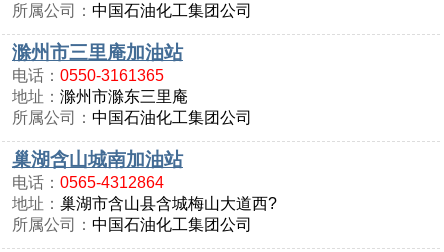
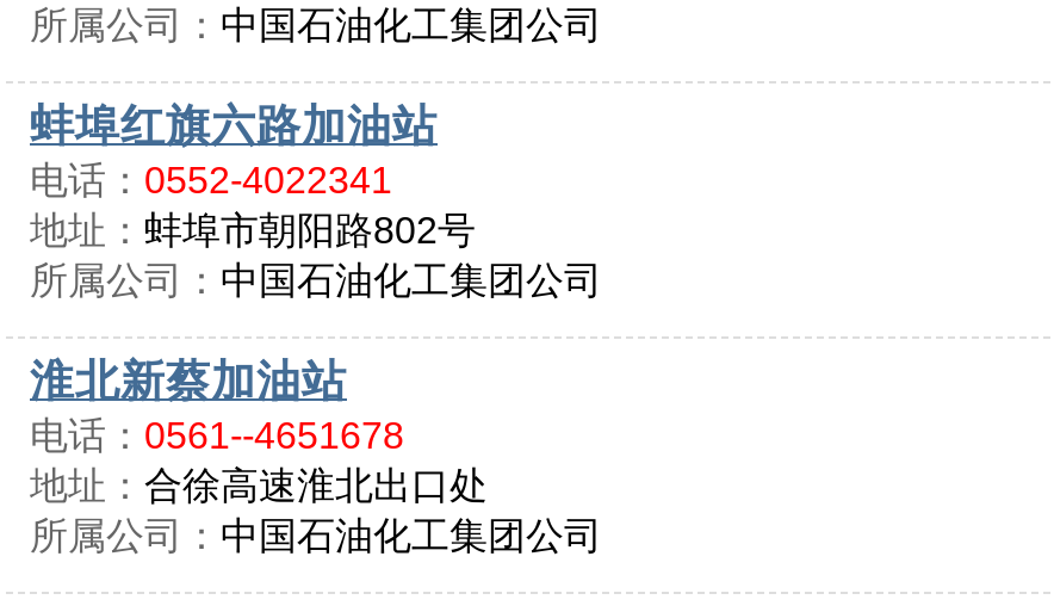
- 滁州市三里庵加油站
+ 蚌埠红旗六路加油站

- 电话：0550-3161365
+ 电话：0552-4022341

- 地址：滁州市滁东三里庵
+ 地址：蚌埠市朝阳路802号

- 巢湖含山城南加油站
- 电话：0565-4312864
- 地址：巢湖市含山县含城梅山大道西?
+ 淮北新蔡加油站
+ 电话：0561--4651678
+ 地址：合徐高速淮北出口处
